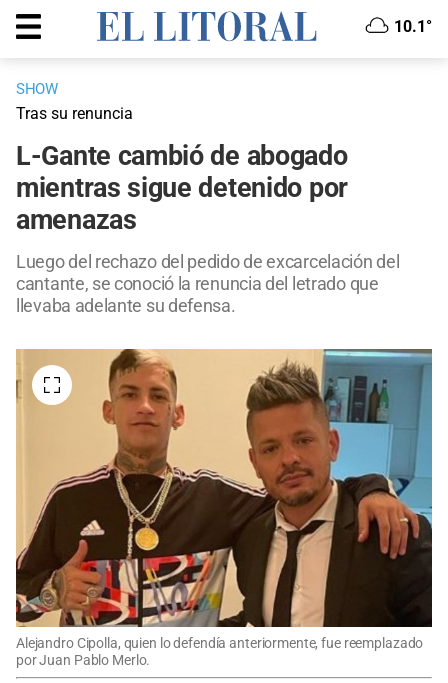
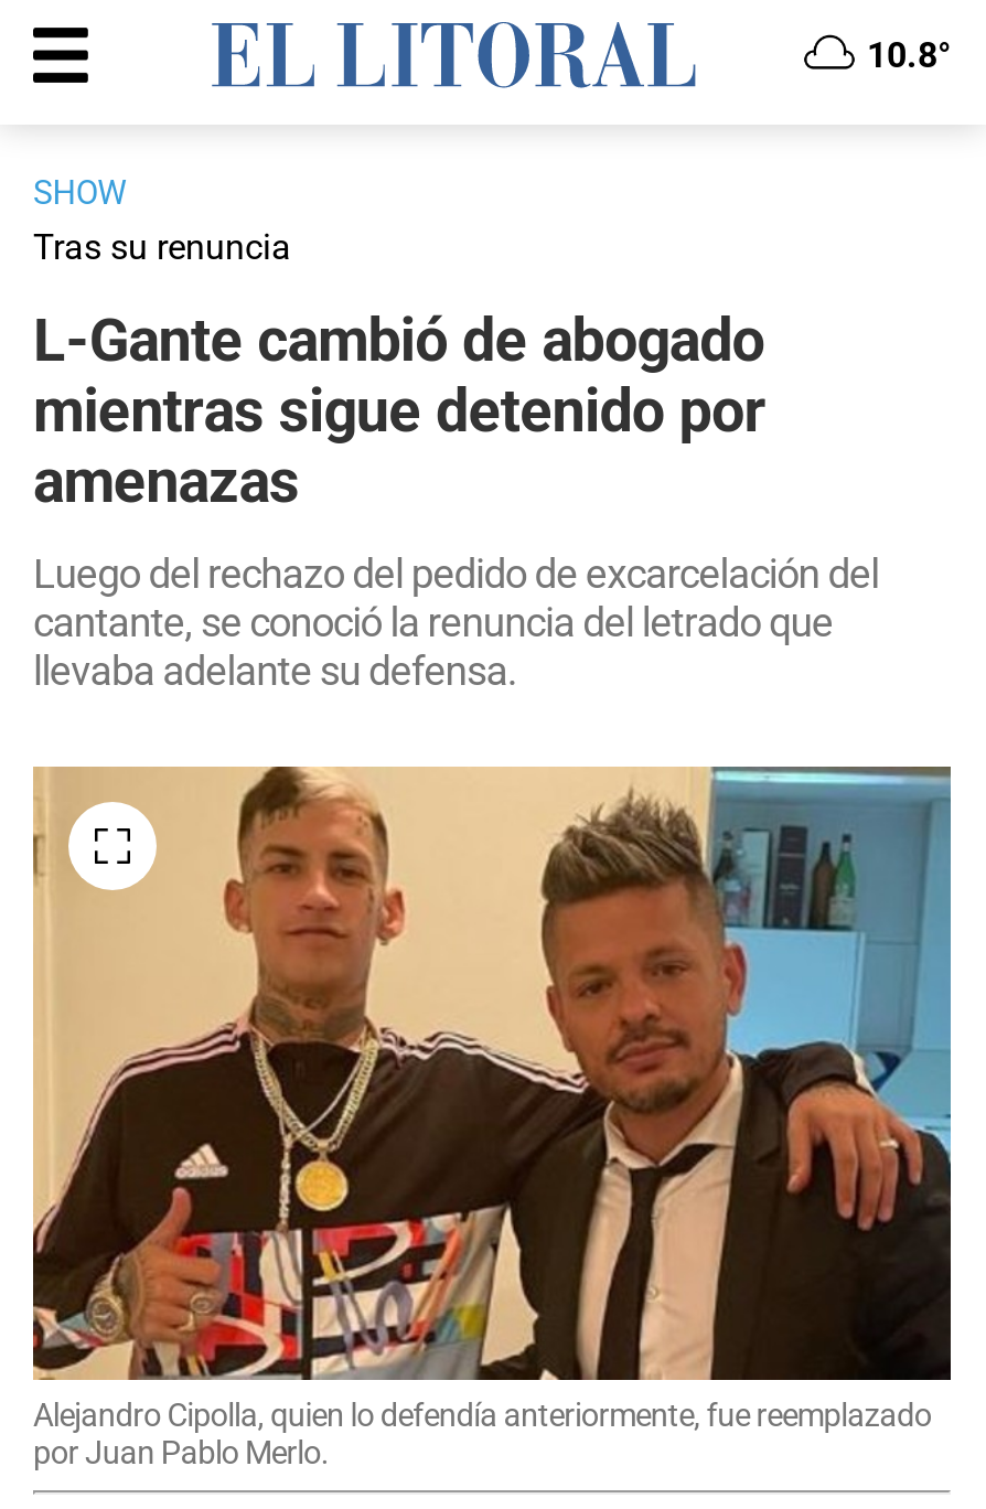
- 10.1°
+ 10.8°
